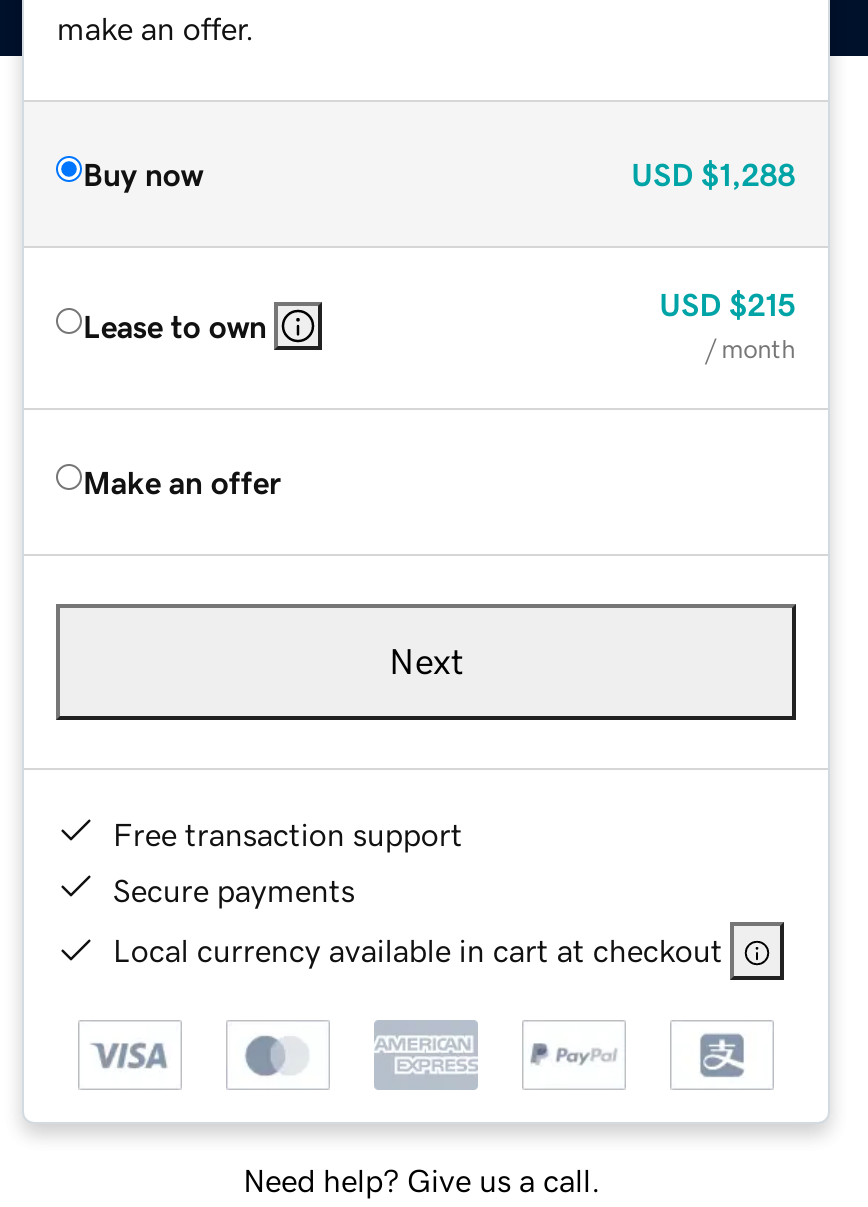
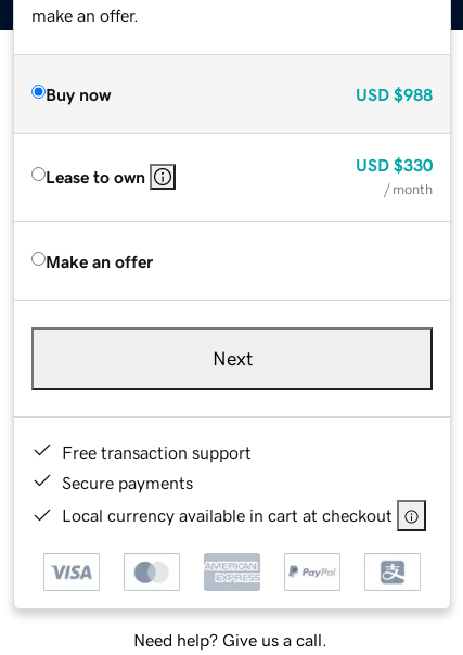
- USD $1,288
+ USD $988

- USD $215
+ USD $330
